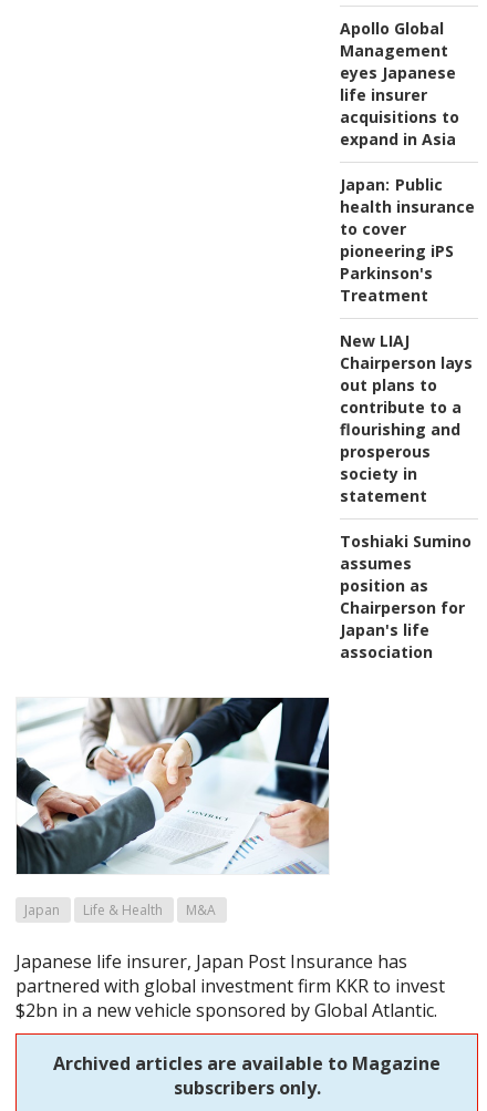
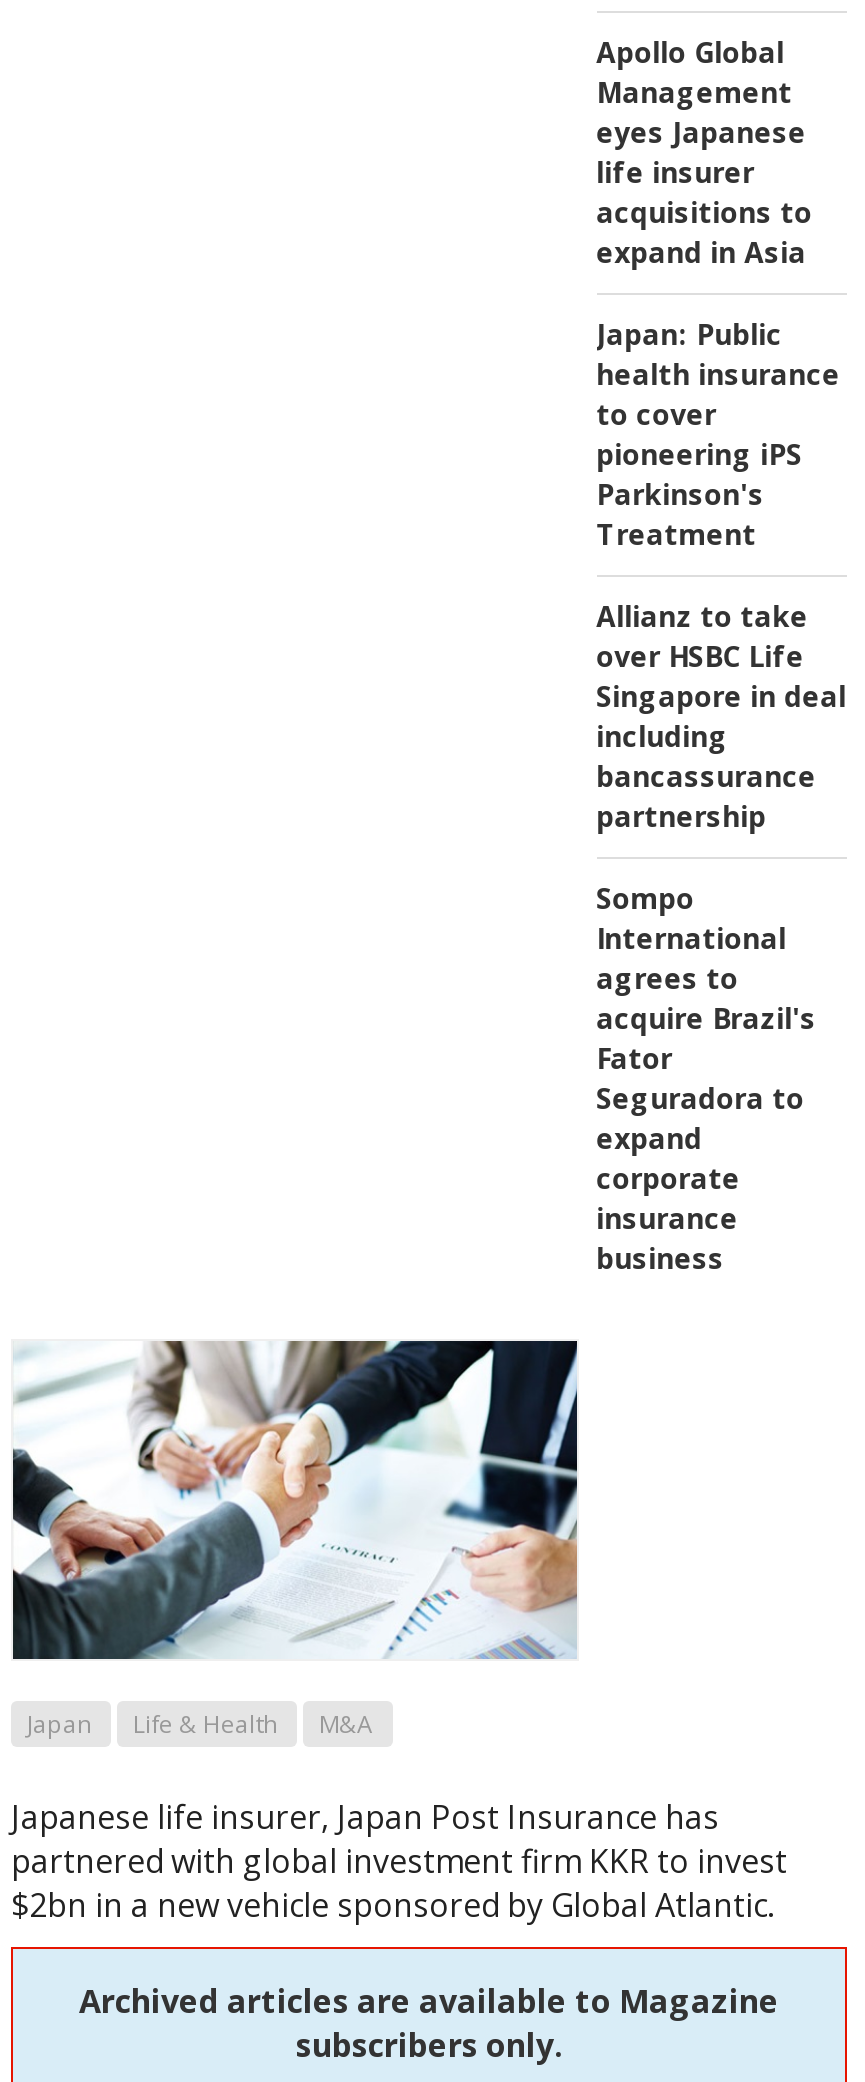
- New LIAJ
- Chairperson lays
- out plans to
- contribute to a
- flourishing and
- prosperous
- society in
- statement
+ Allianz to take
+ over HSBC Life
+ Singapore in deal
+ including
+ bancassurance
+ partnership

- Toshiaki Sumino
- assumes
- position as
- Chairperson for
- Japan's life
- association
+ Sompo
+ International
+ agrees to
+ acquire Brazil's
+ Fator
+ Seguradora to
+ expand
+ corporate
+ insurance
+ business
